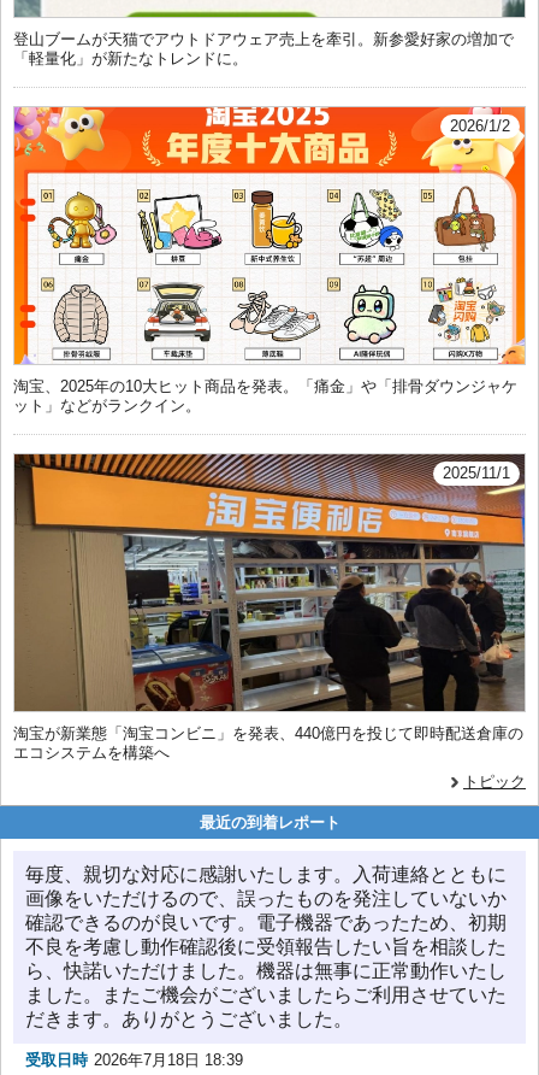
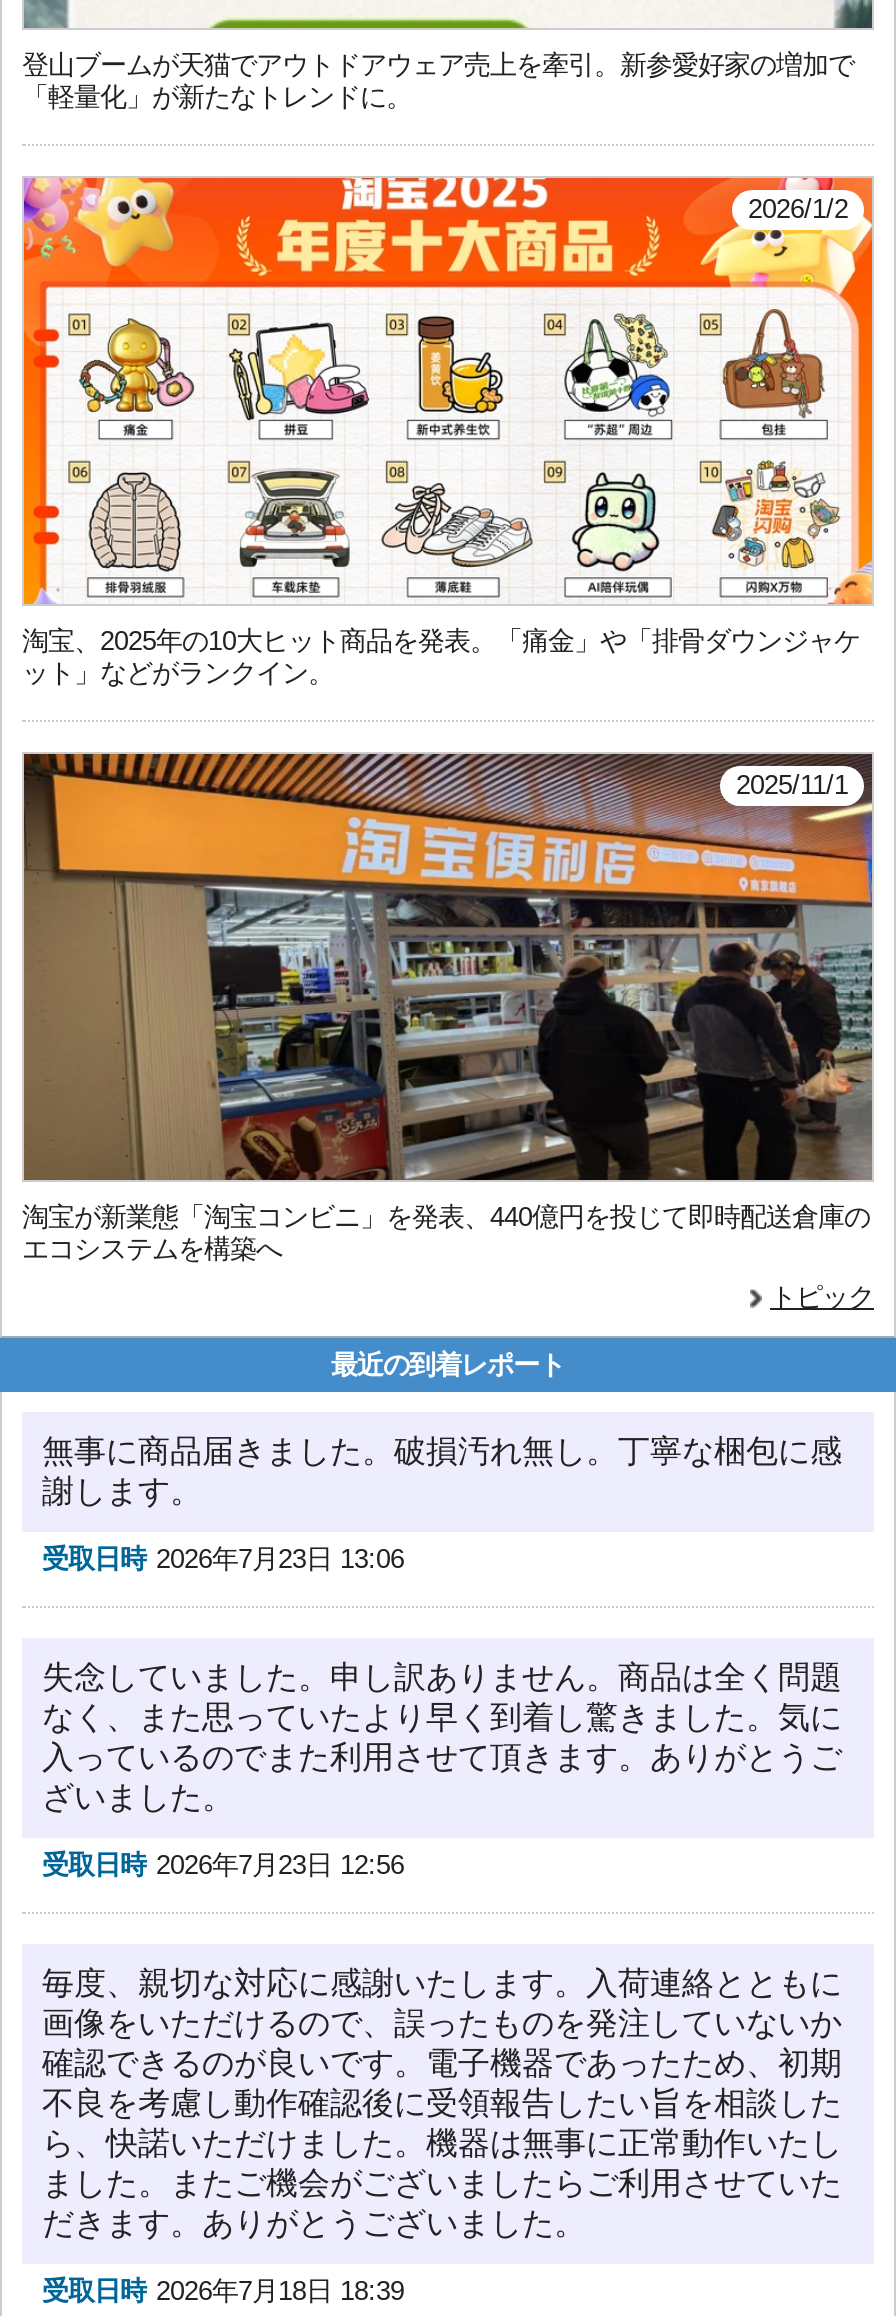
+ 無事に商品届きました。破損汚れ無し。丁寧な梱包に感
+ 謝します。
+ 受取日時 2026年7月23日 13:06

+ 失念していました。申し訳ありません。商品は全く問題
+ なく、また思っていたより早く到着し驚きました。気に
+ 入っているのでまた利用させて頂きます。ありがとうご
+ ざいました。
+ 受取日時 2026年7月23日 12:56
